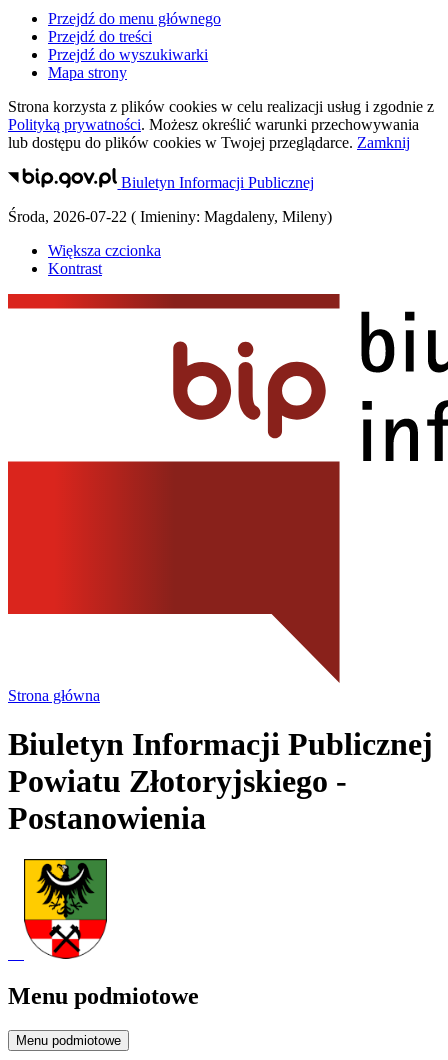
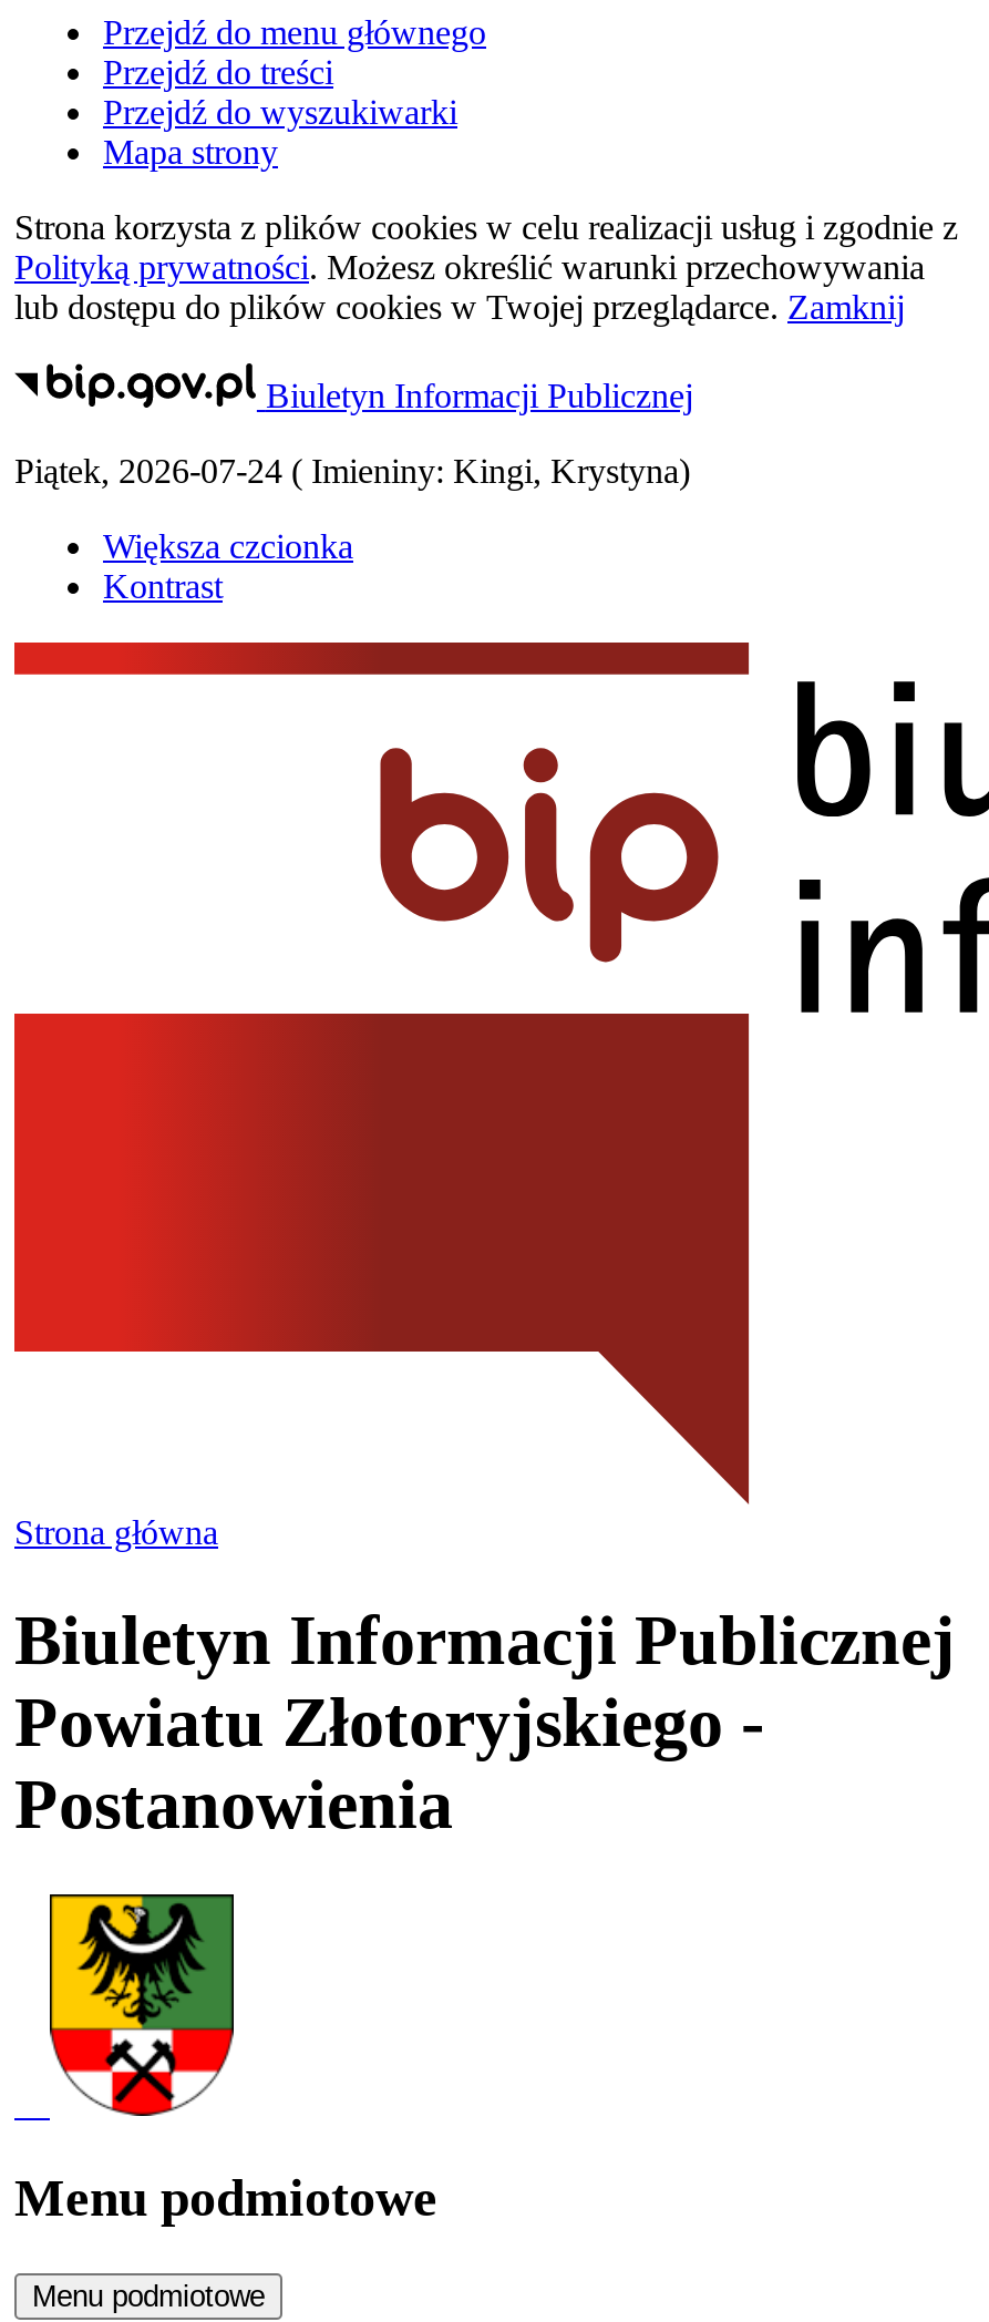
- Środa, 2026-07-22 (Imieniny: Magdaleny, Mileny)
+ Piątek, 2026-07-24 (Imieniny: Kingi, Krystyna)
